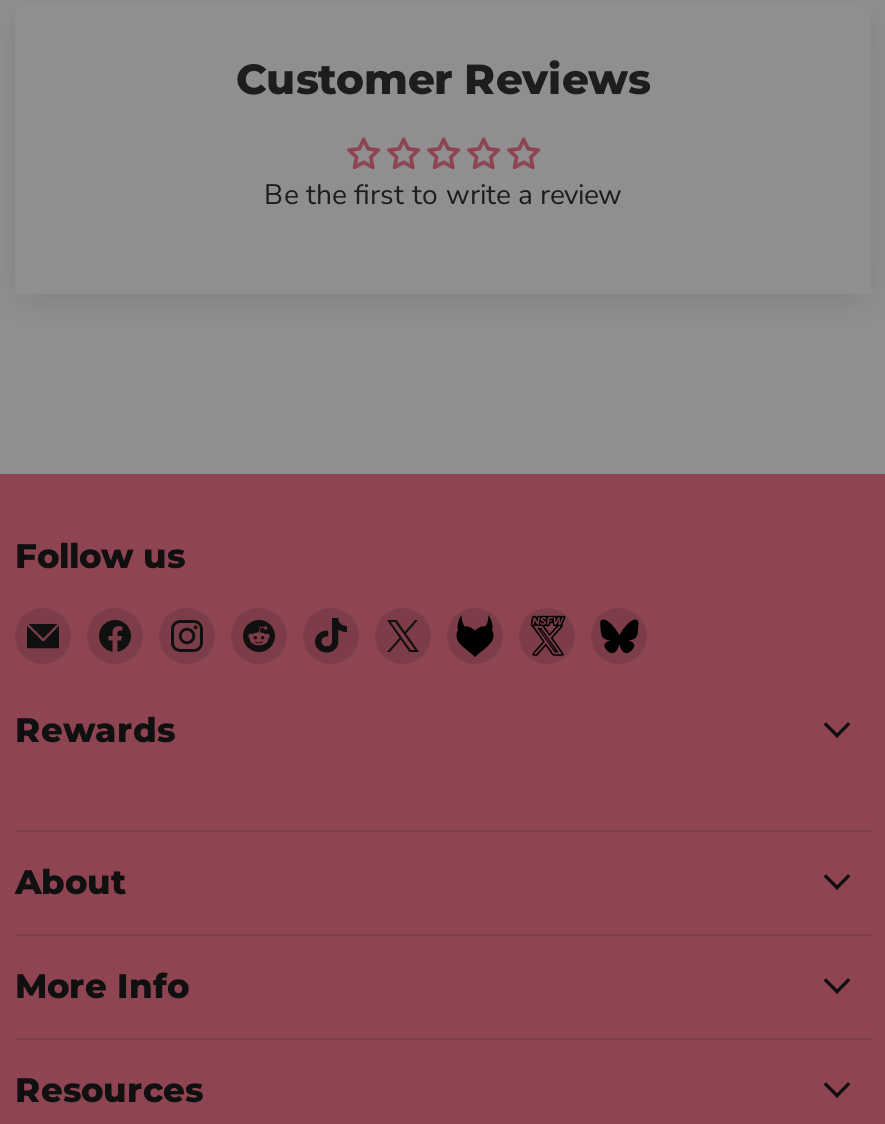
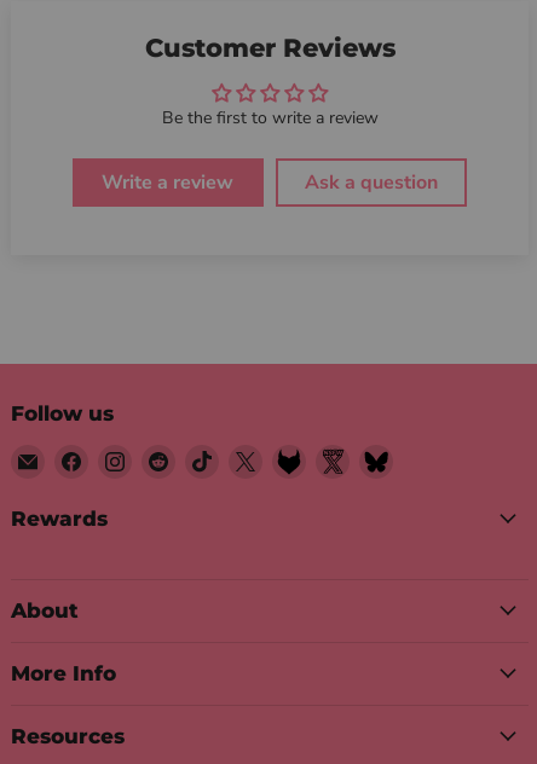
+ Write a review
+ Ask a question
